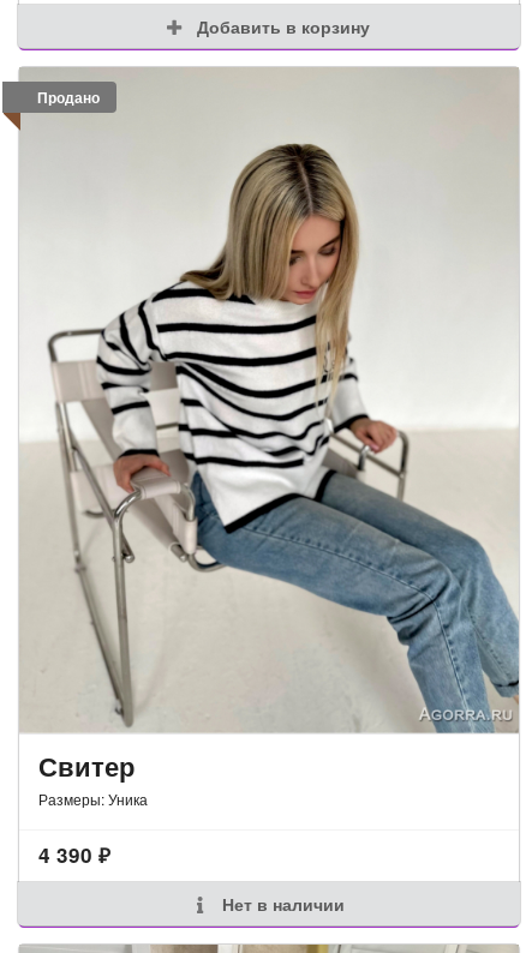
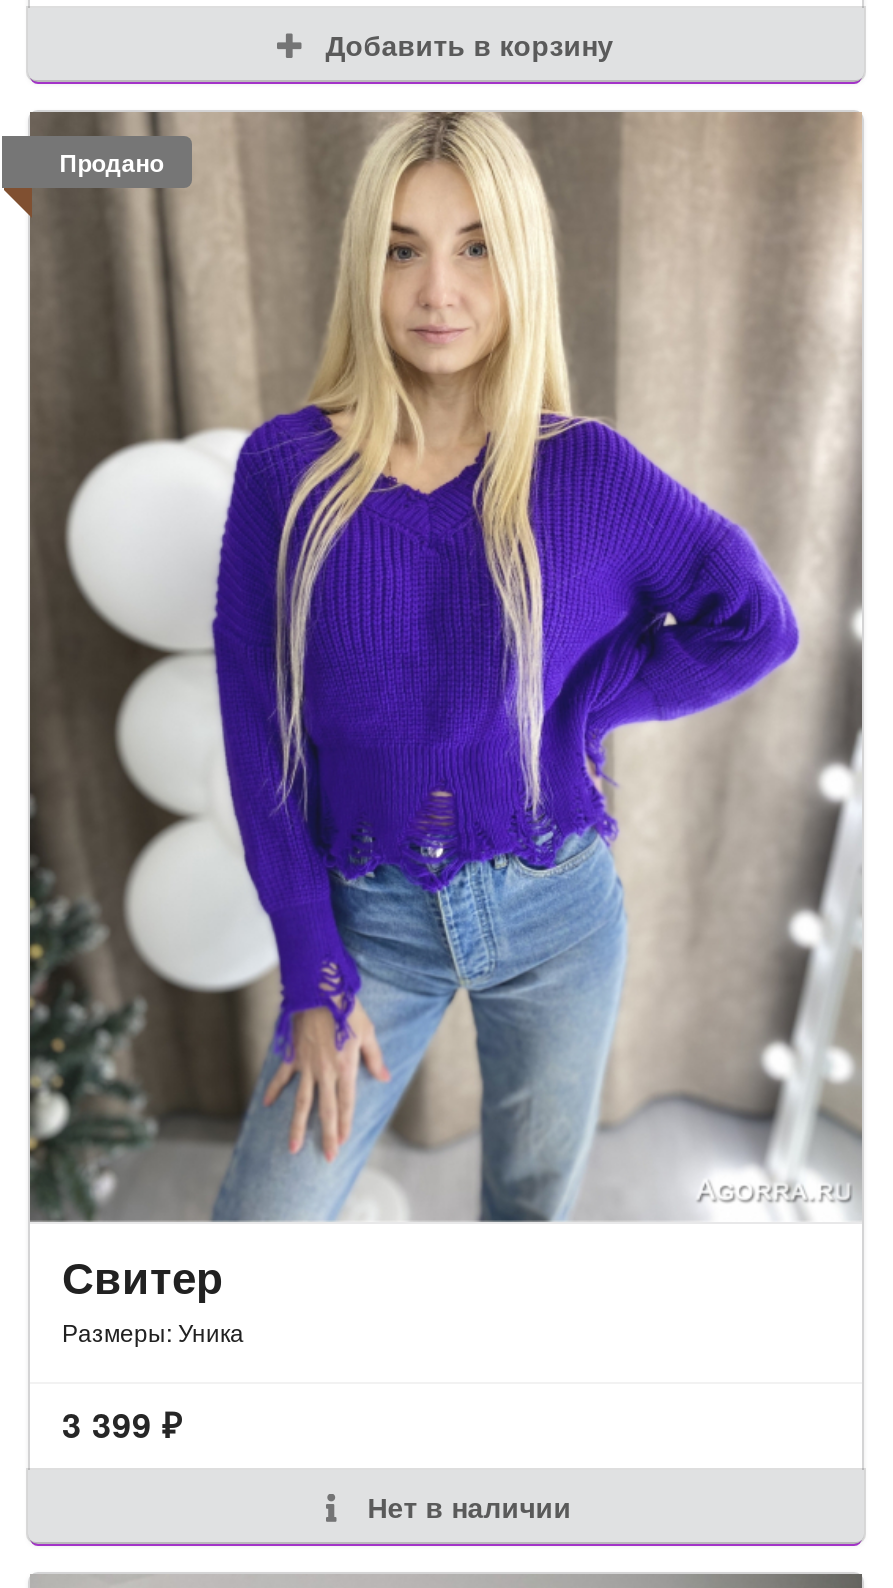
- [image]
+ [image]

- 4 390 ₽
+ 3 399 ₽
